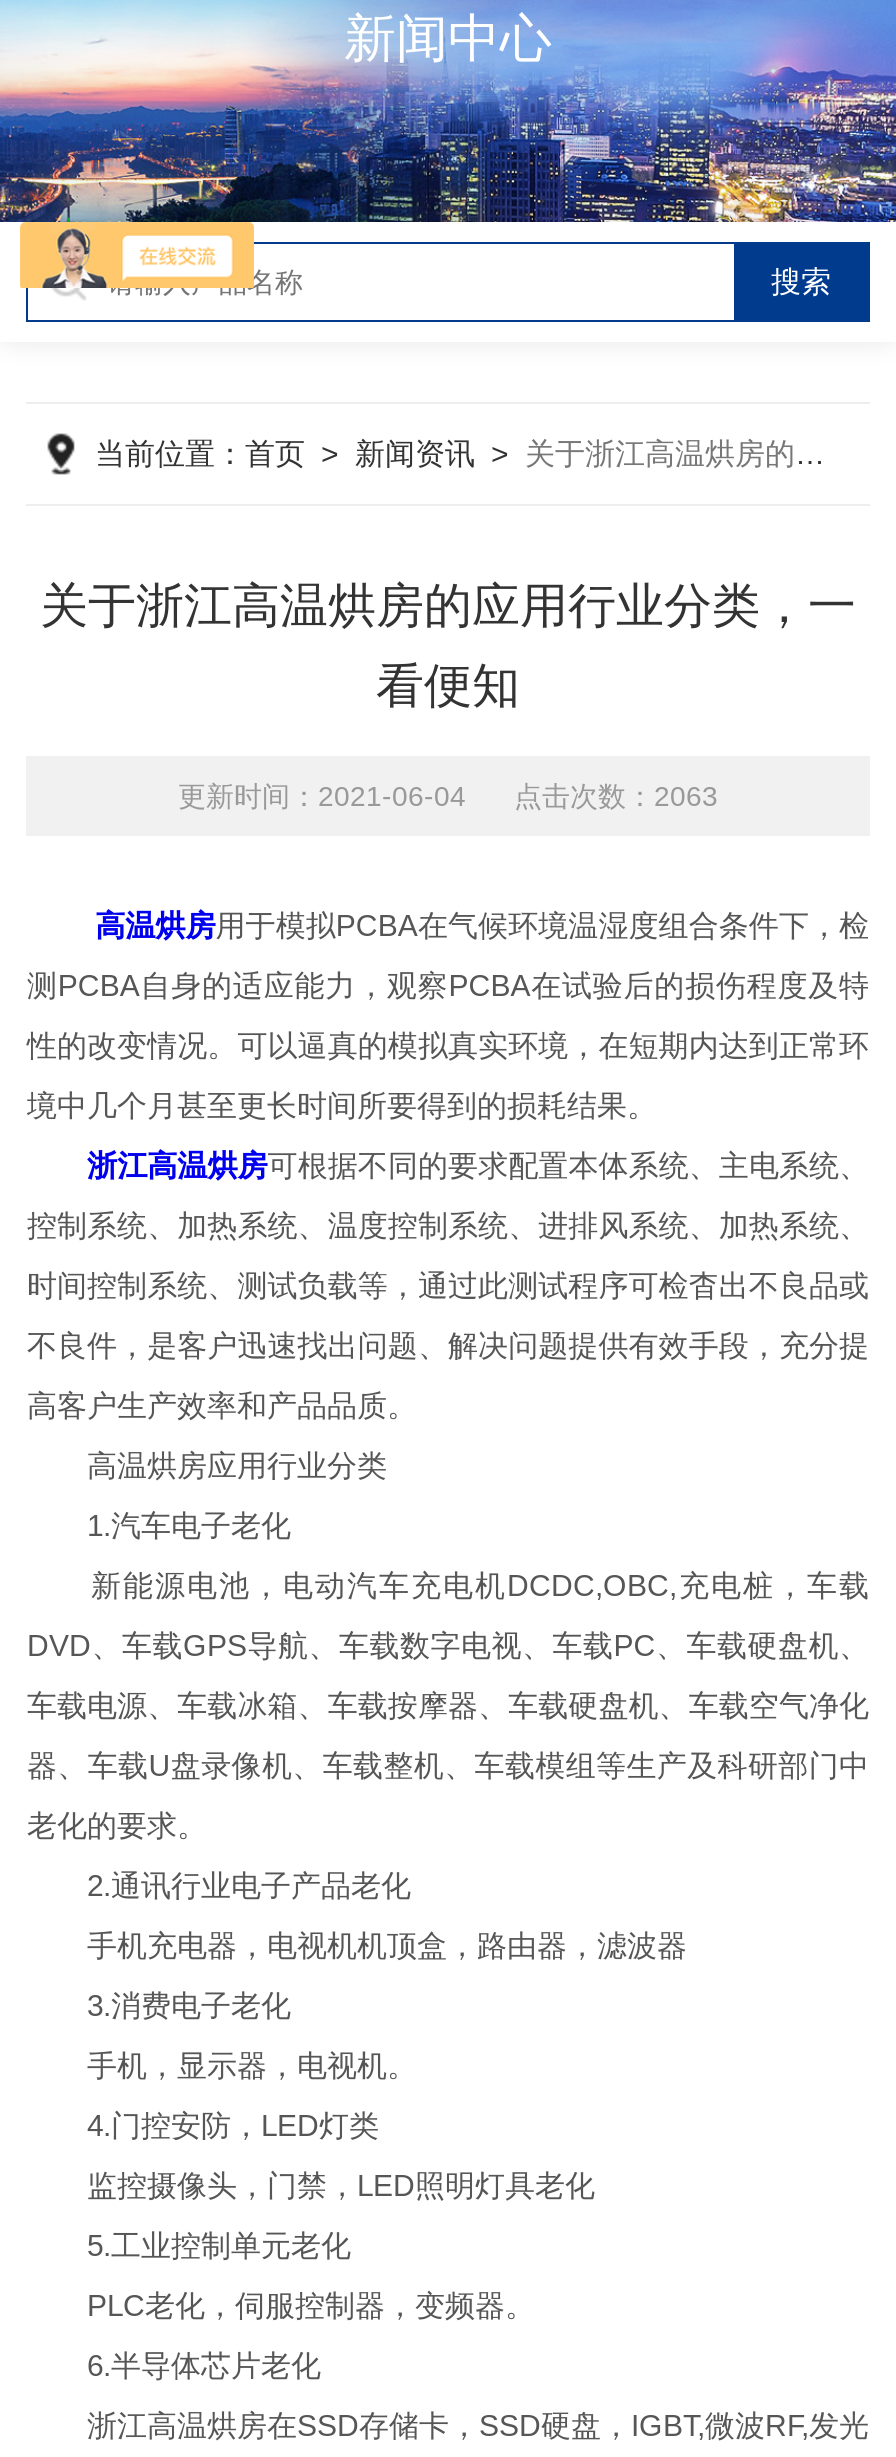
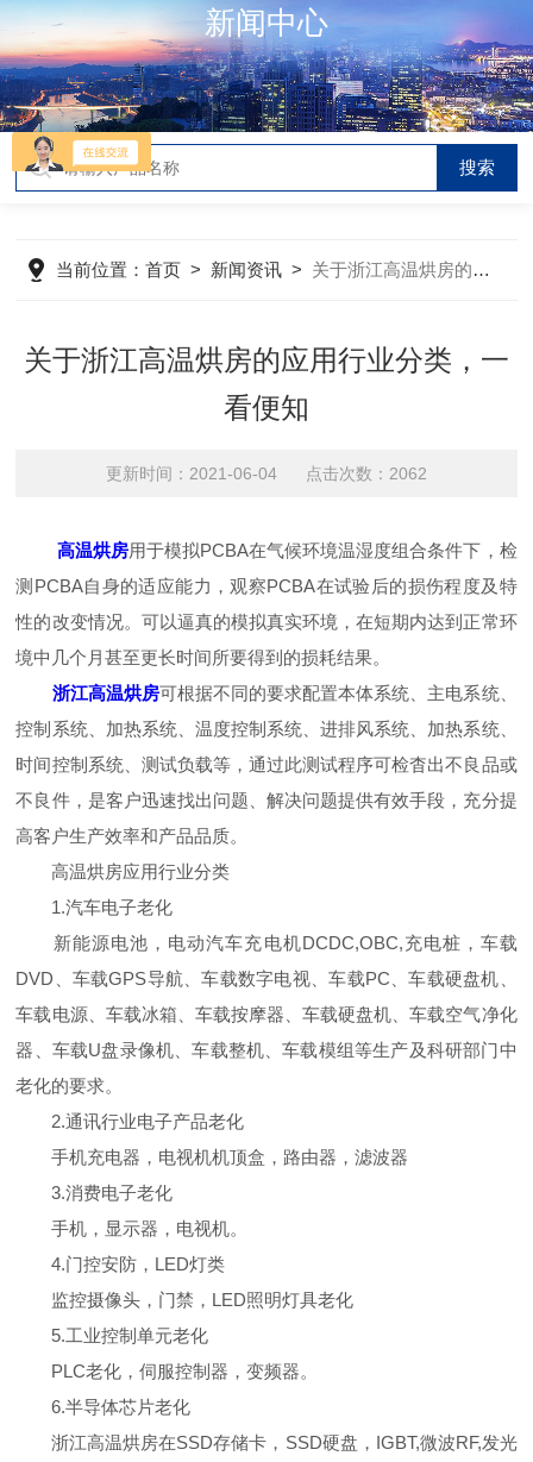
- 更新时间：2021-06-04 点击次数：2063
+ 更新时间：2021-06-04 点击次数：2062
